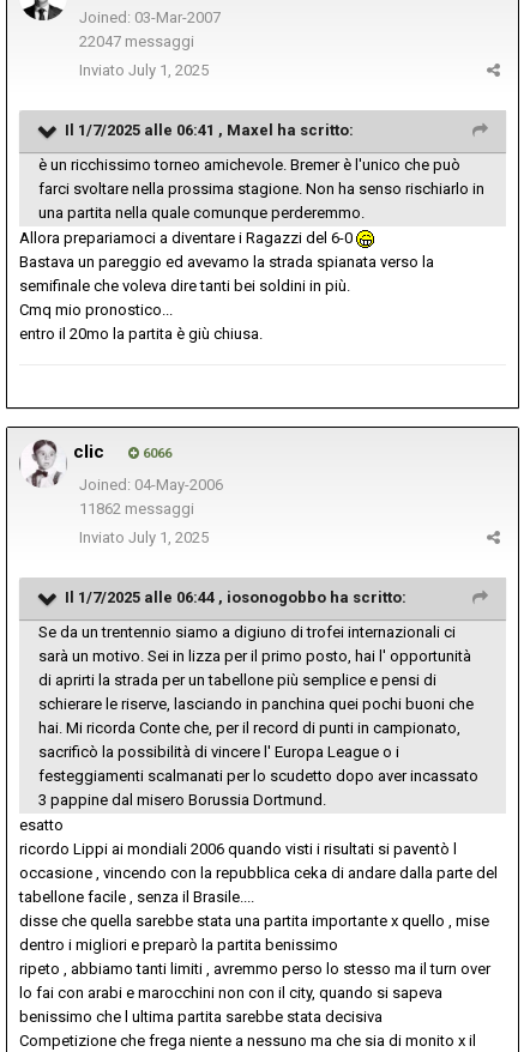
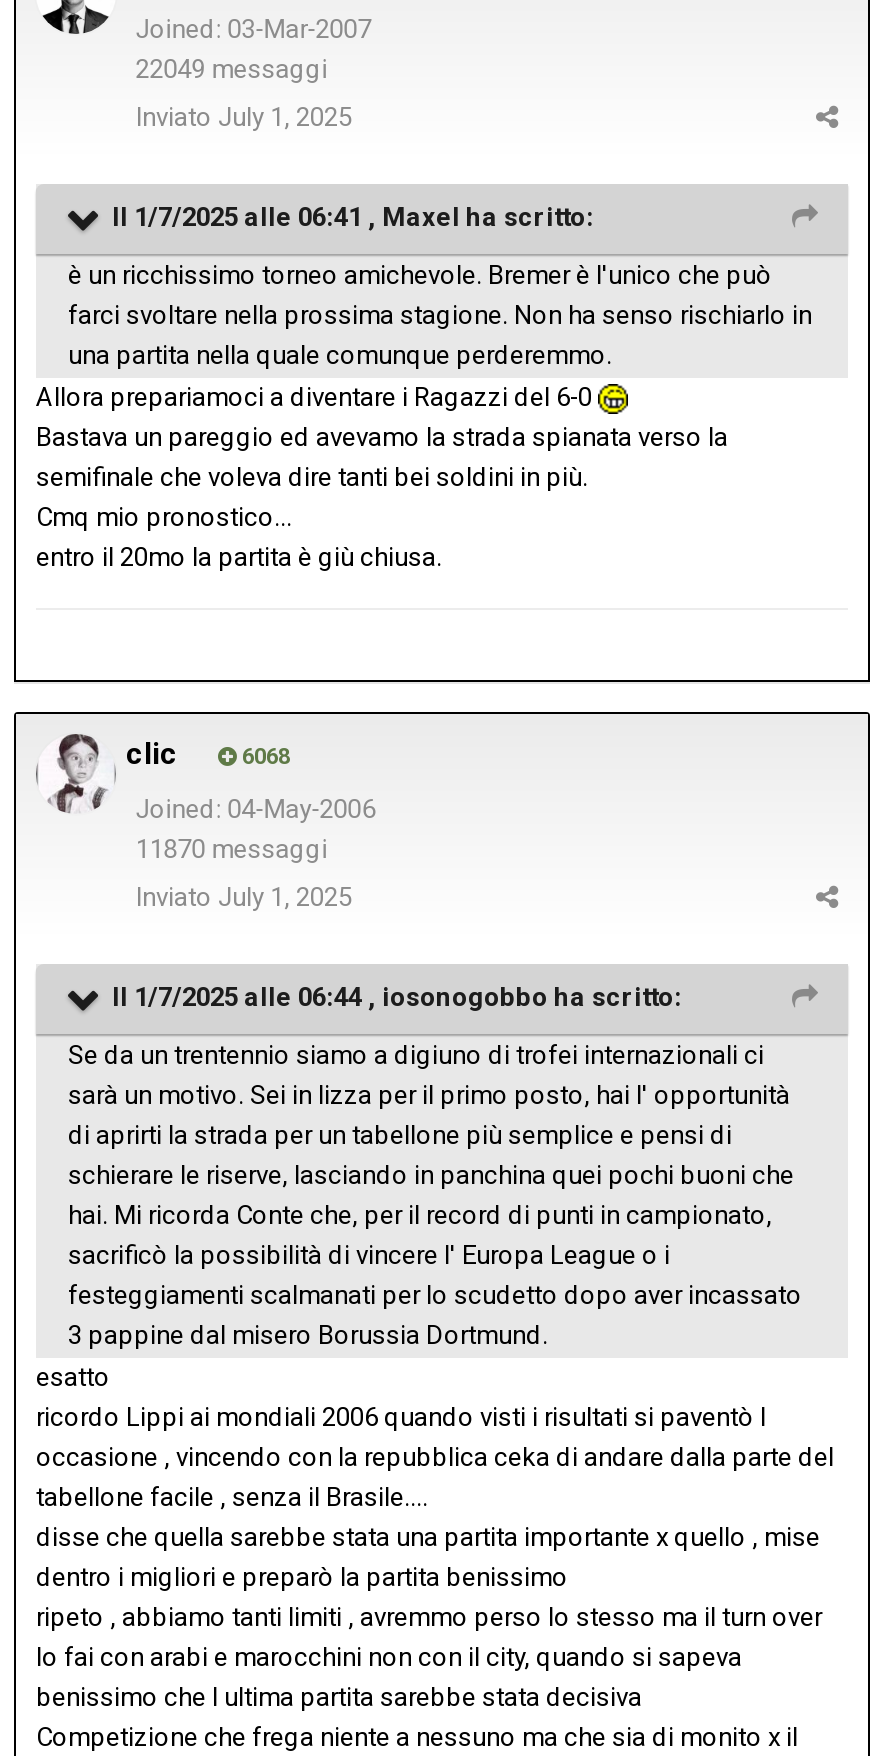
- 22047 messaggi
+ 22049 messaggi

- 6066
+ 6068

- 11862 messaggi
+ 11870 messaggi
